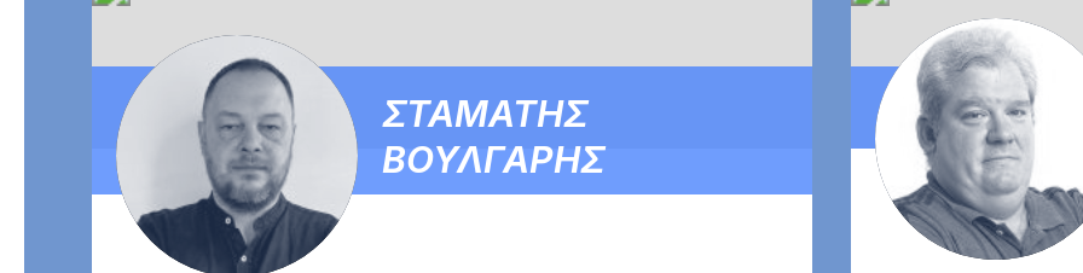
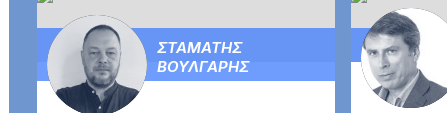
- [image]
+ [image]
